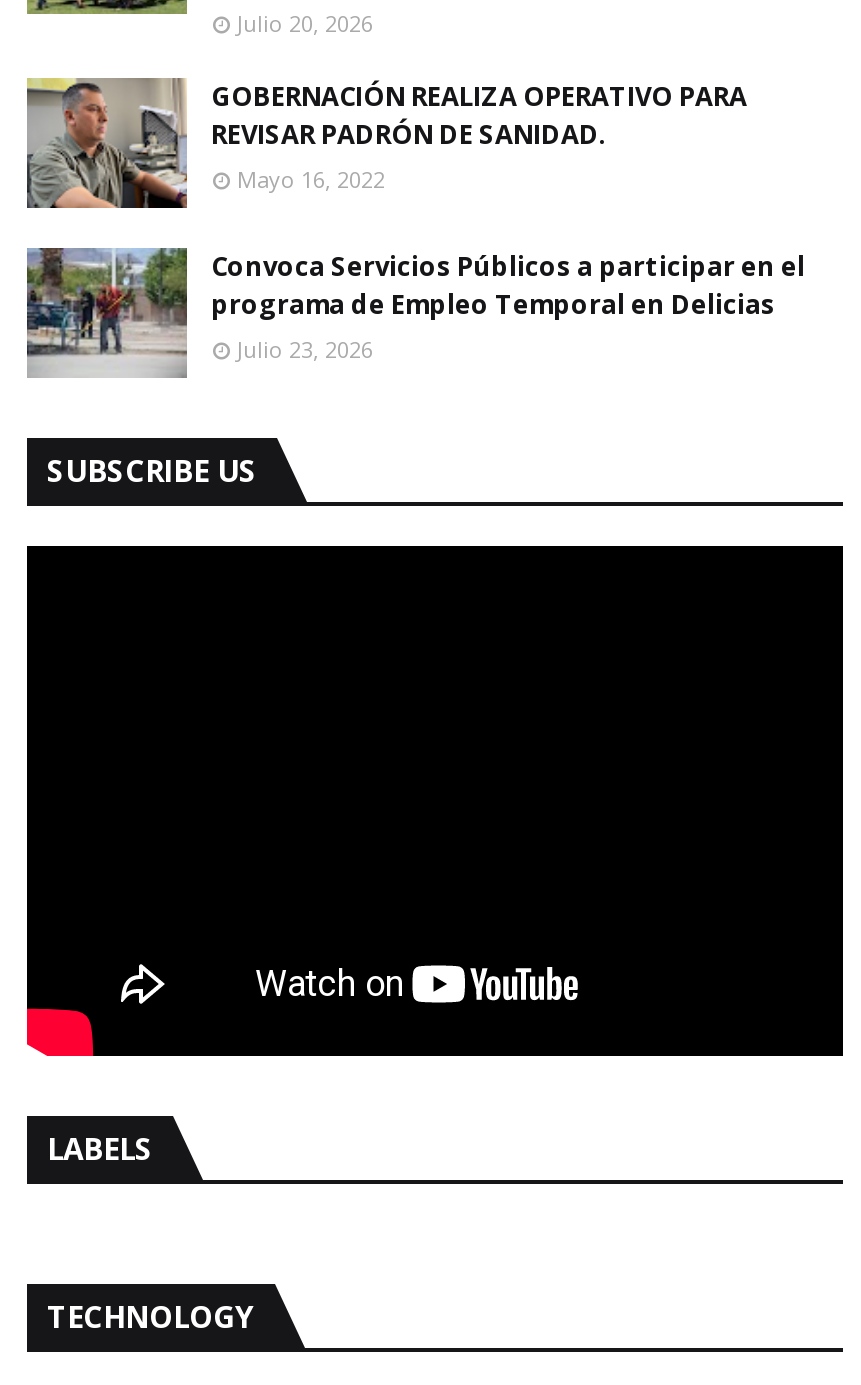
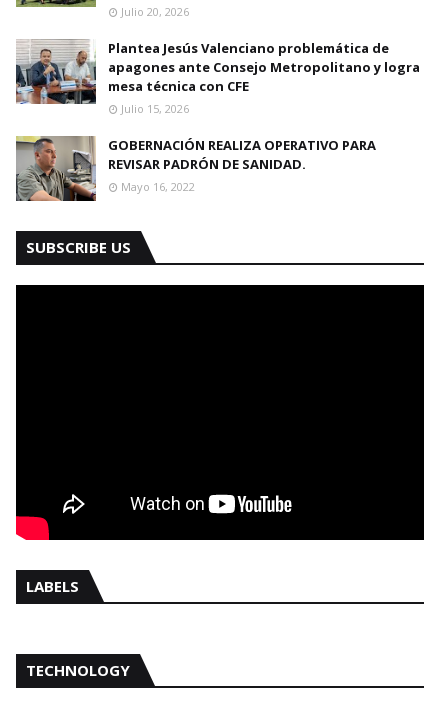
+ [image]
+ Plantea Jesús Valenciano problemática de
+ apagones ante Consejo Metropolitano y logra
+ mesa técnica con CFE
+ Julio 15, 2026

moved down: [image] | GOBERNACIÓN REALIZA OPERATIVO PARA | REVISAR PADRÓN DE SANIDAD. | Mayo 16, 2022

- [image]
- Convoca Servicios Públicos a participar en el
- programa de Empleo Temporal en Delicias
- Julio 23, 2026
